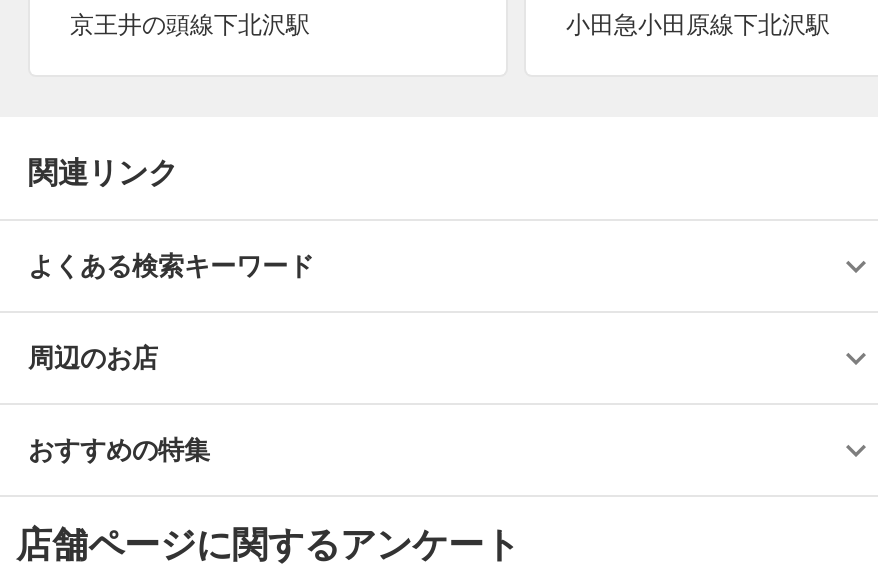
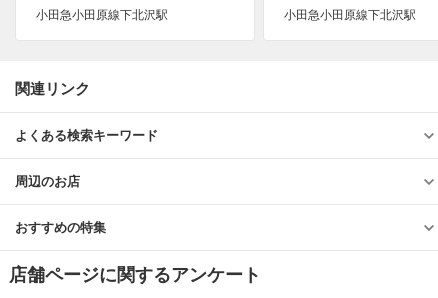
- 京王井の頭線下北沢駅
+ 小田急小田原線下北沢駅
